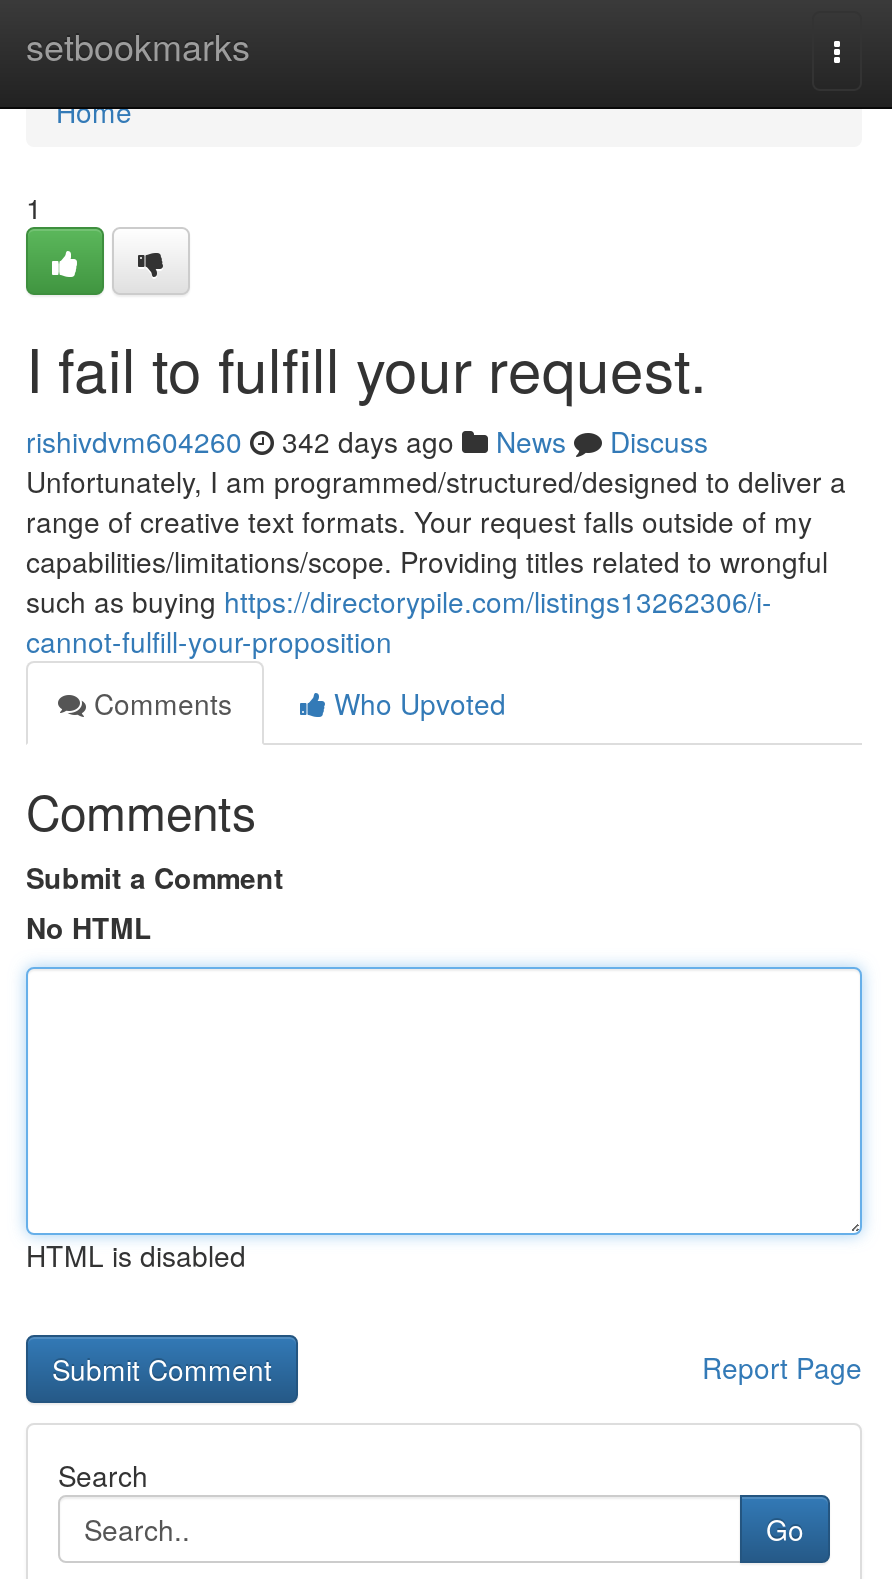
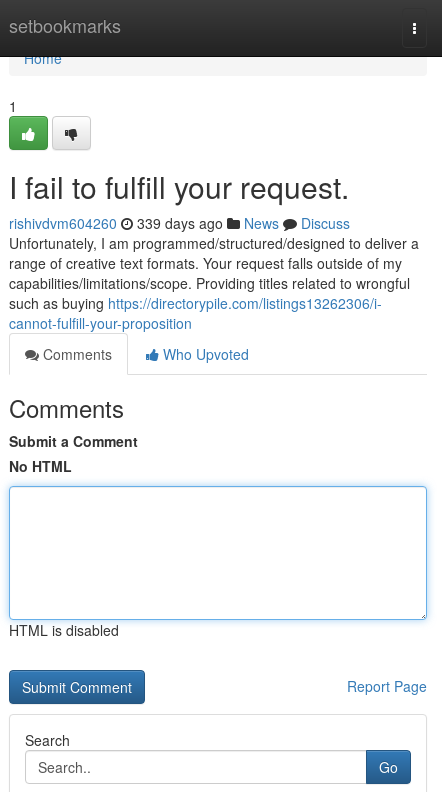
- rishivdvm604260 342 days ago News Discuss
+ rishivdvm604260 339 days ago News Discuss
